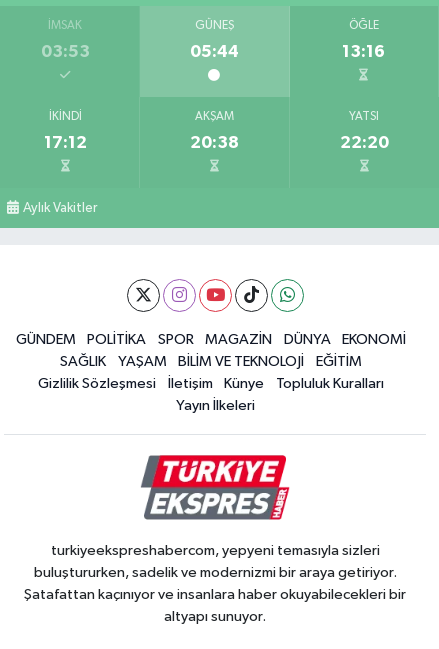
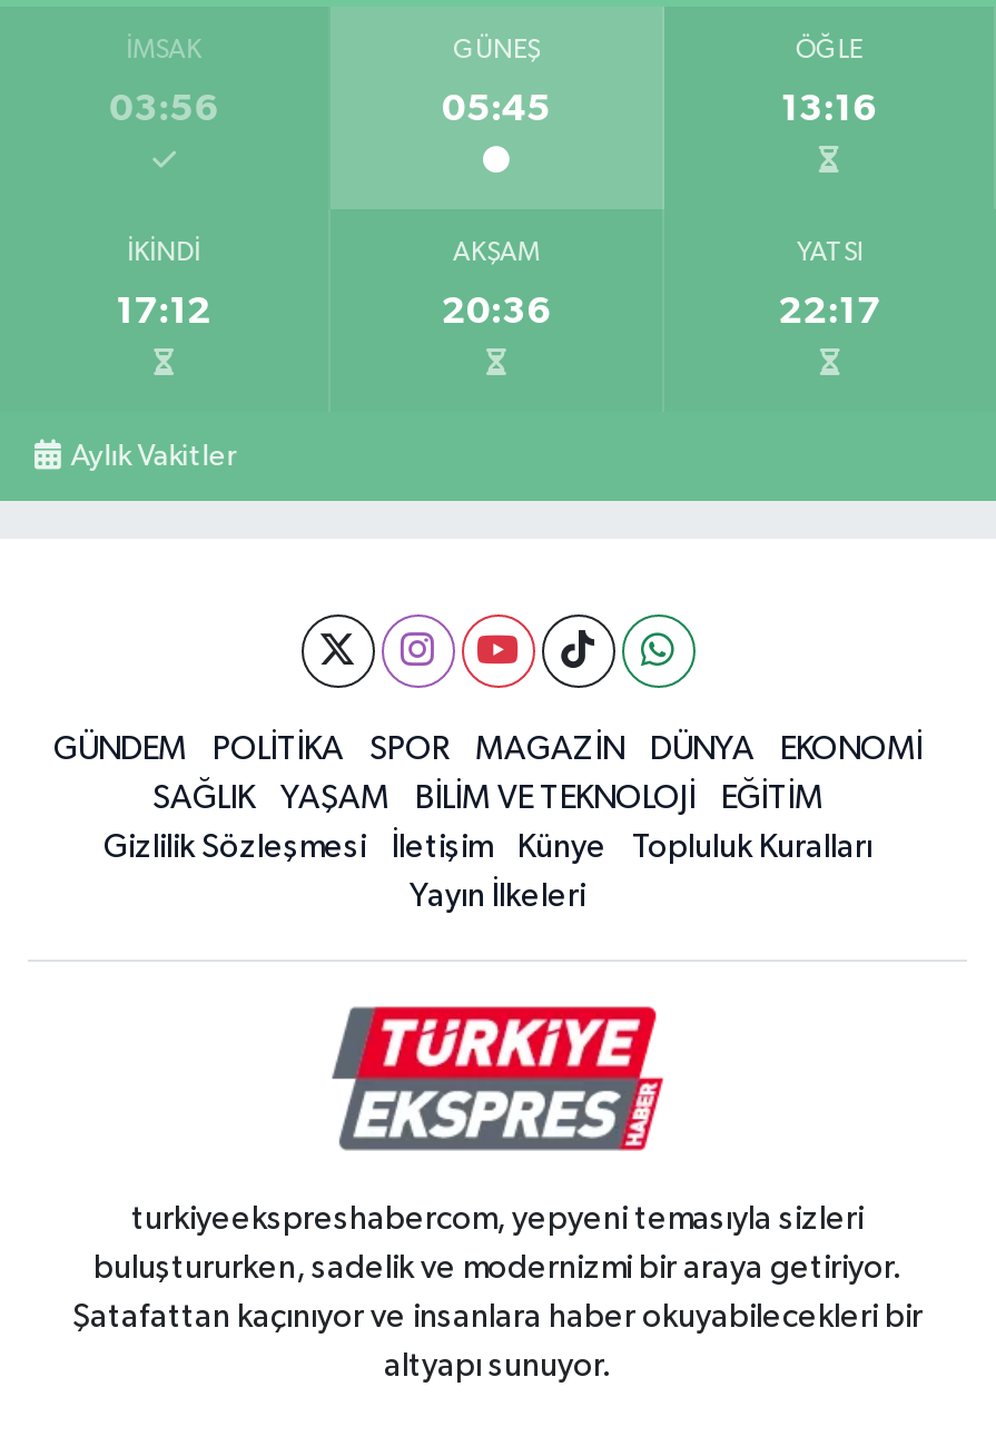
- 03:53
+ 03:56

- 05:44
+ 05:45

- 20:38
+ 20:36

- 22:20
+ 22:17
